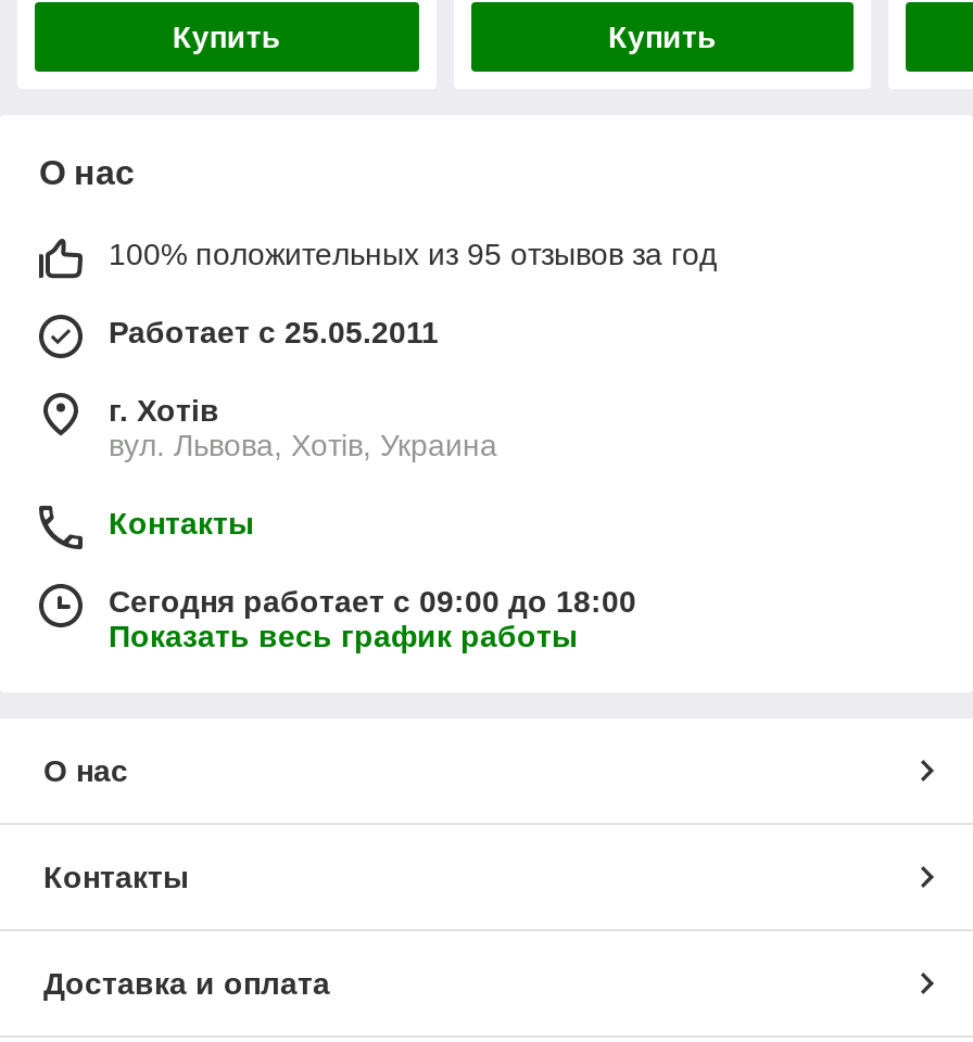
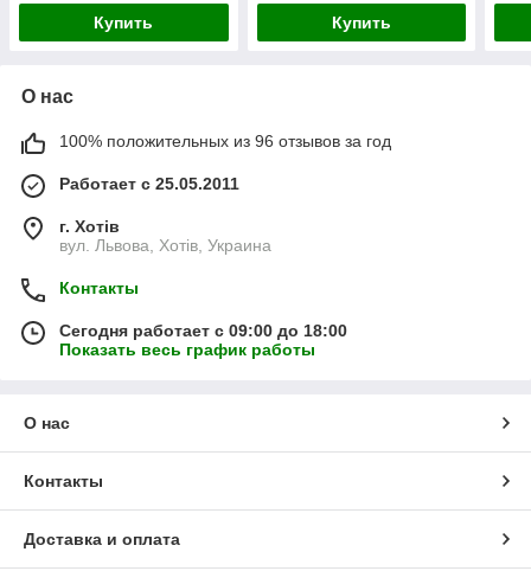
- 100% положительных из 95 отзывов за год
+ 100% положительных из 96 отзывов за год
